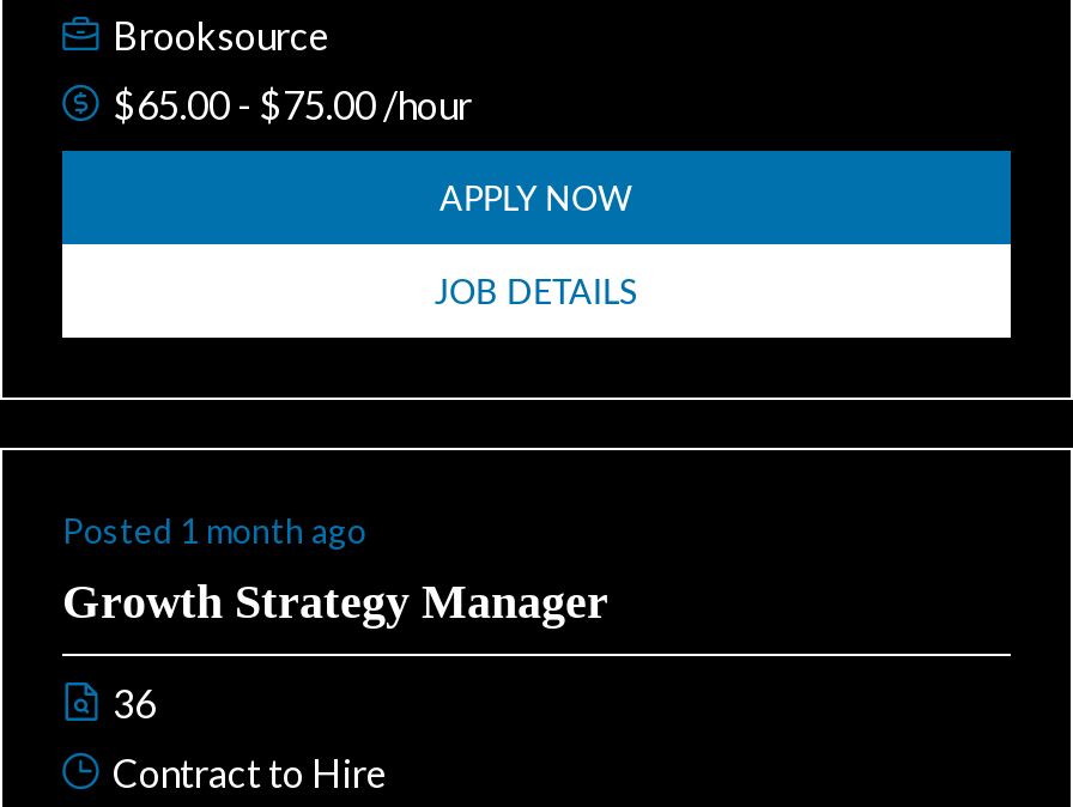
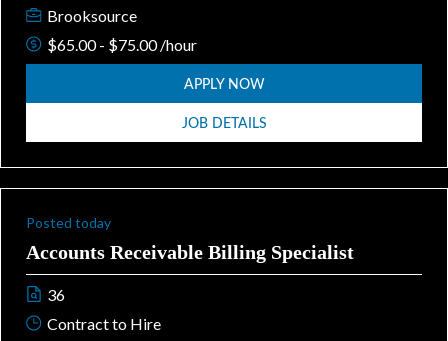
- Posted 1 month ago
+ Posted today

- Growth Strategy Manager
+ Accounts Receivable Billing Specialist
